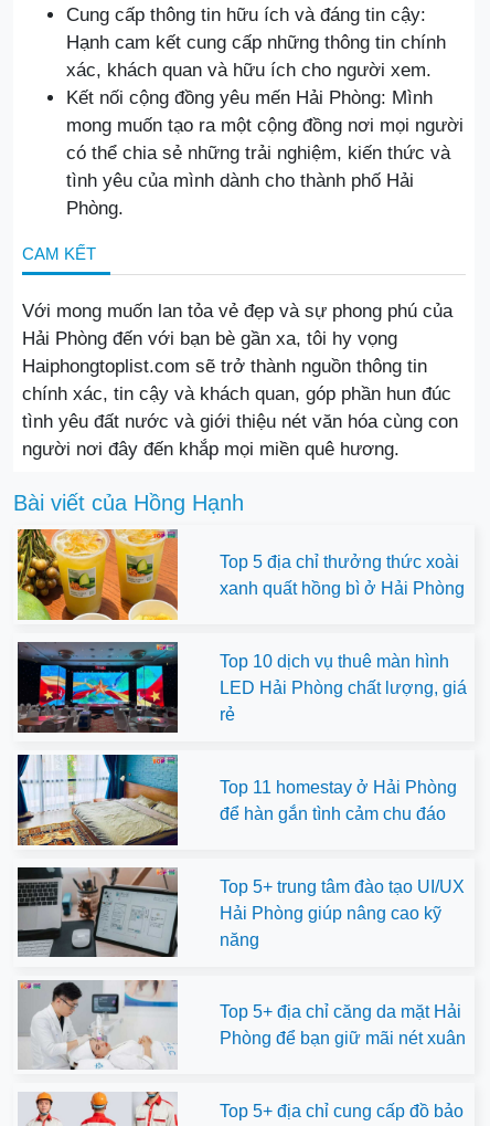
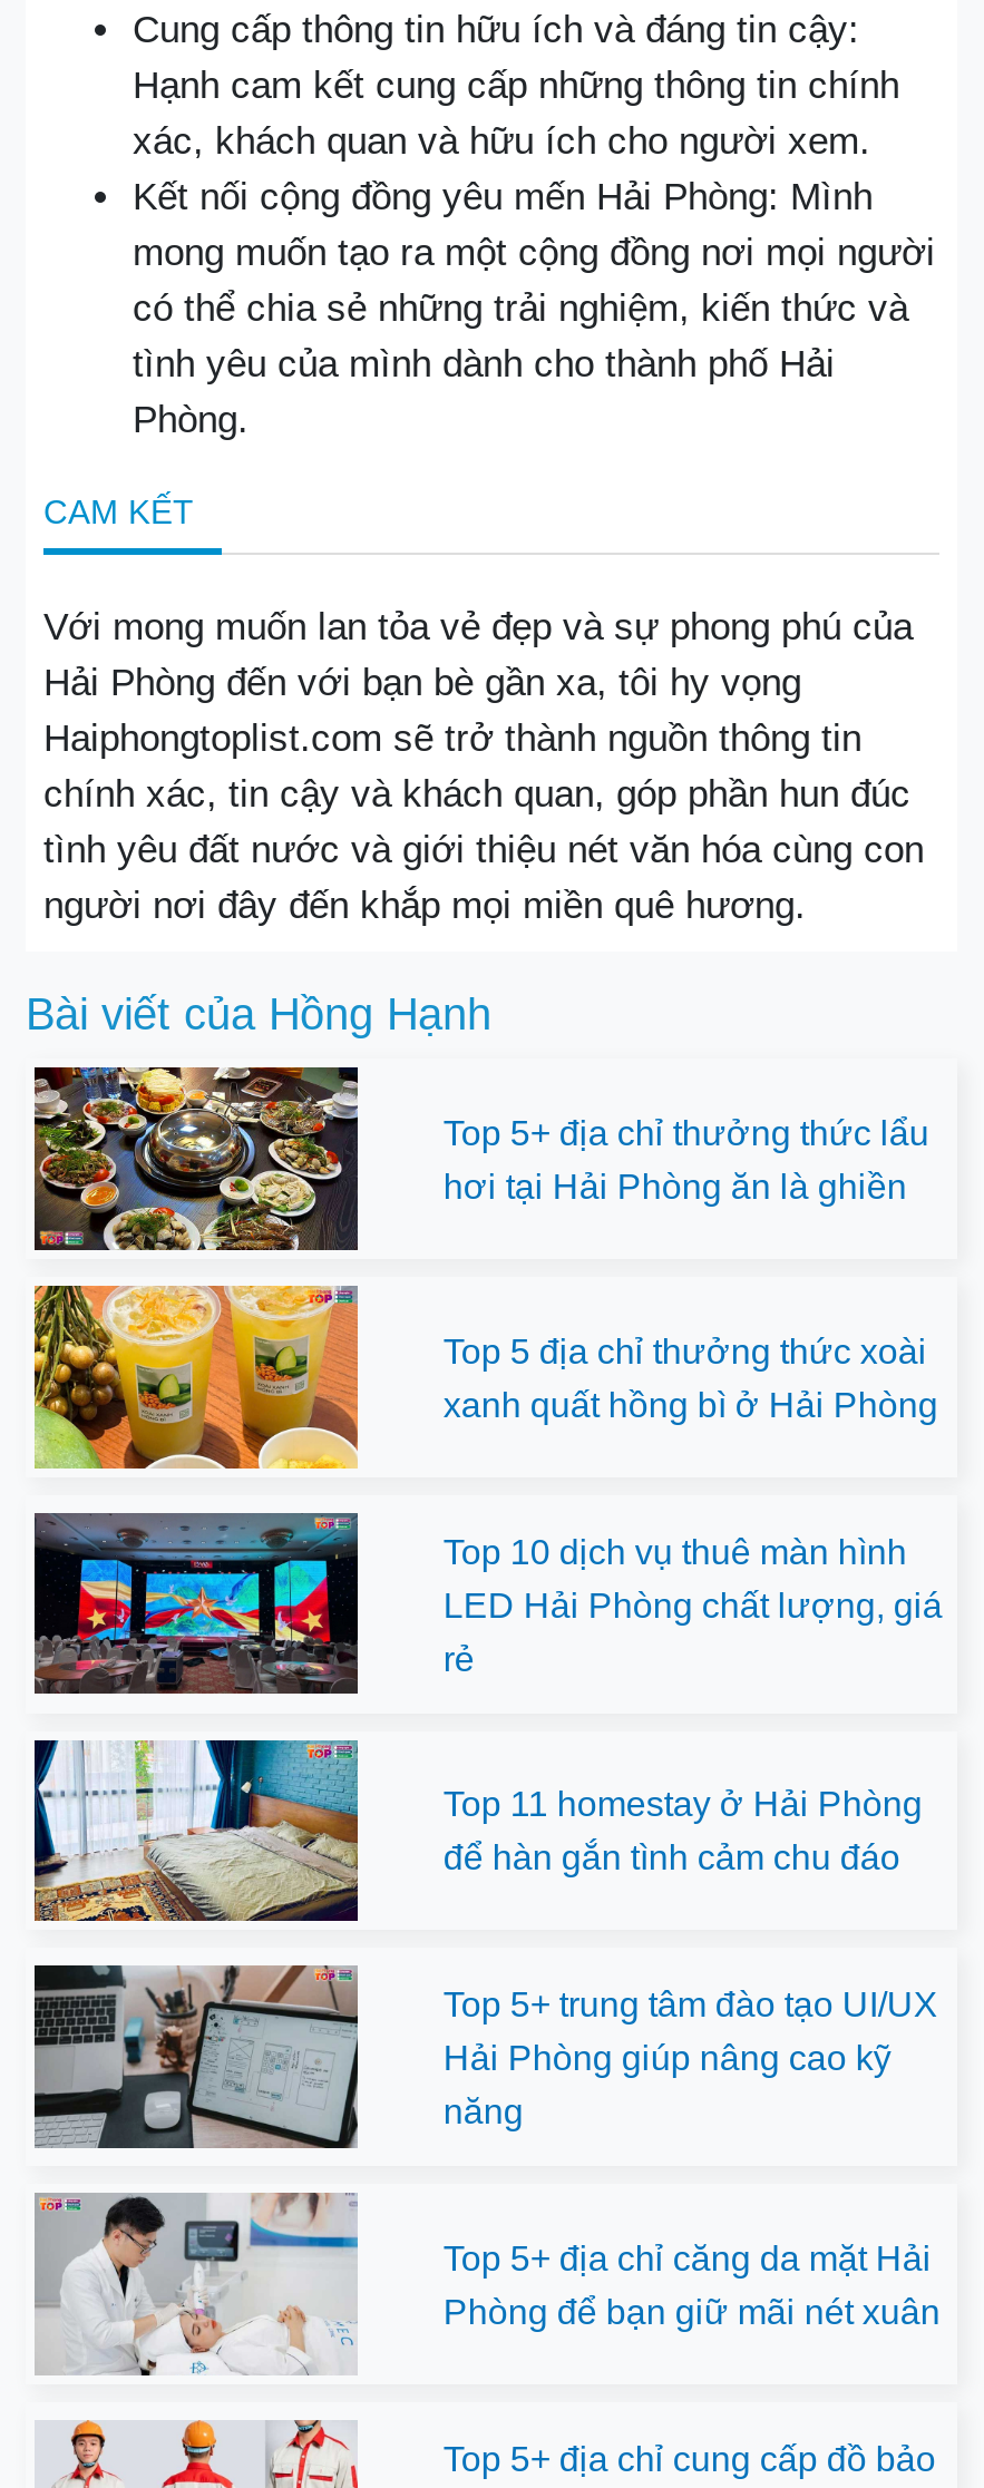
+ [image]
+ Top 5+ địa chỉ thưởng thức lẩu
+ hơi tại Hải Phòng ăn là ghiền
